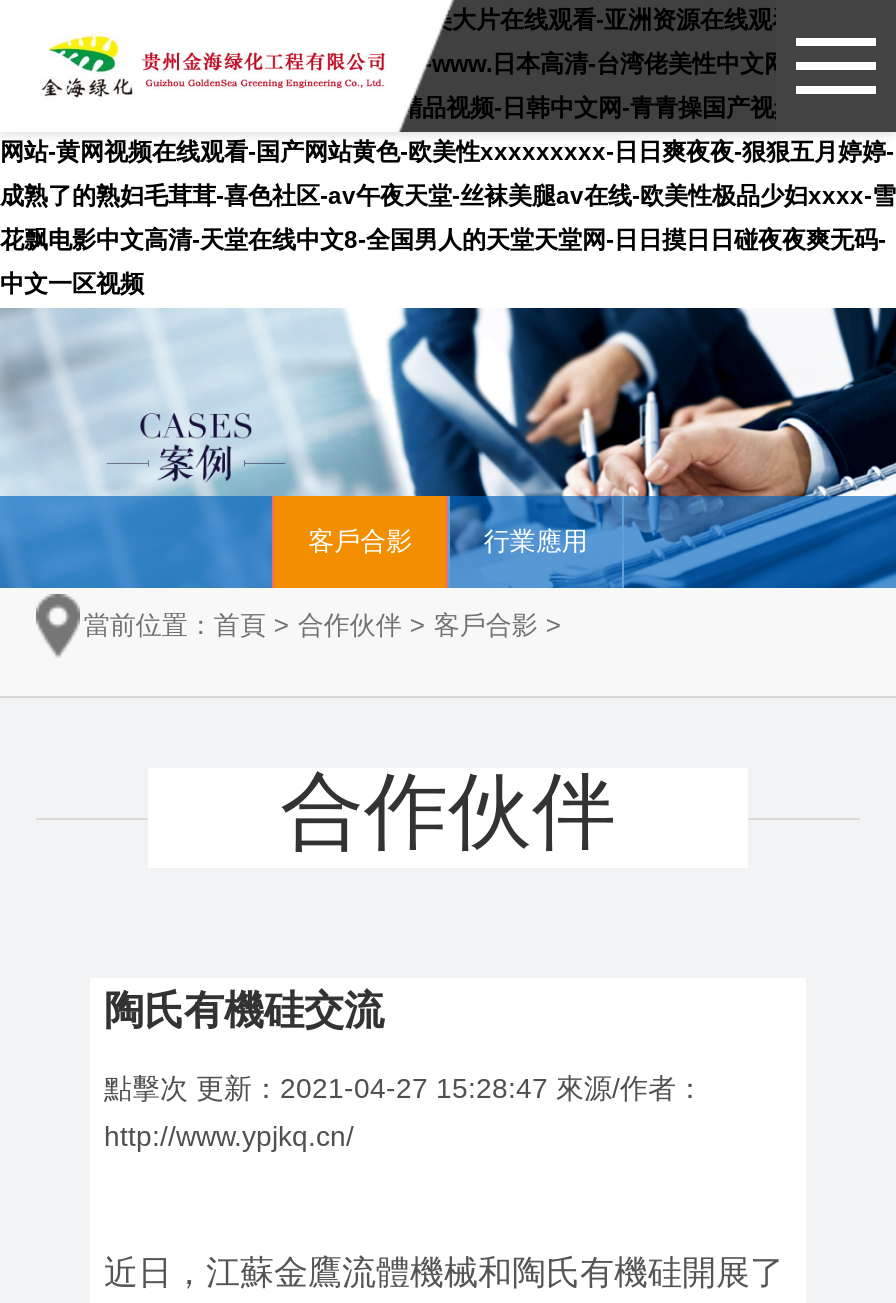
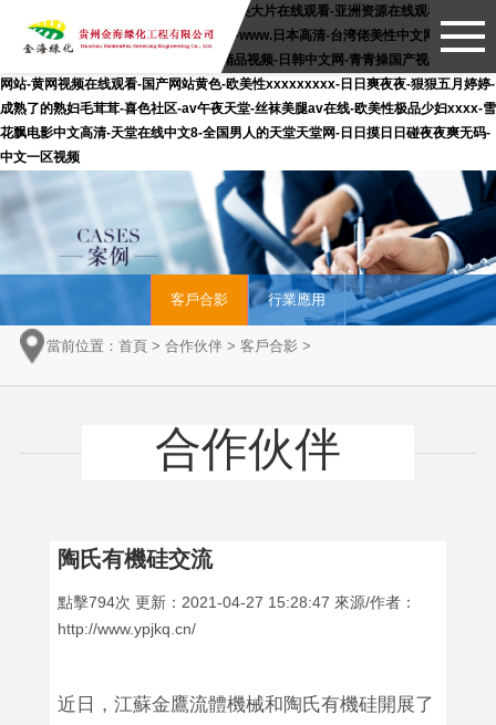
- 點擊次 更新：2021-04-27 15:28:47 來源/作者：
+ 點擊794次 更新：2021-04-27 15:28:47 來源/作者：
